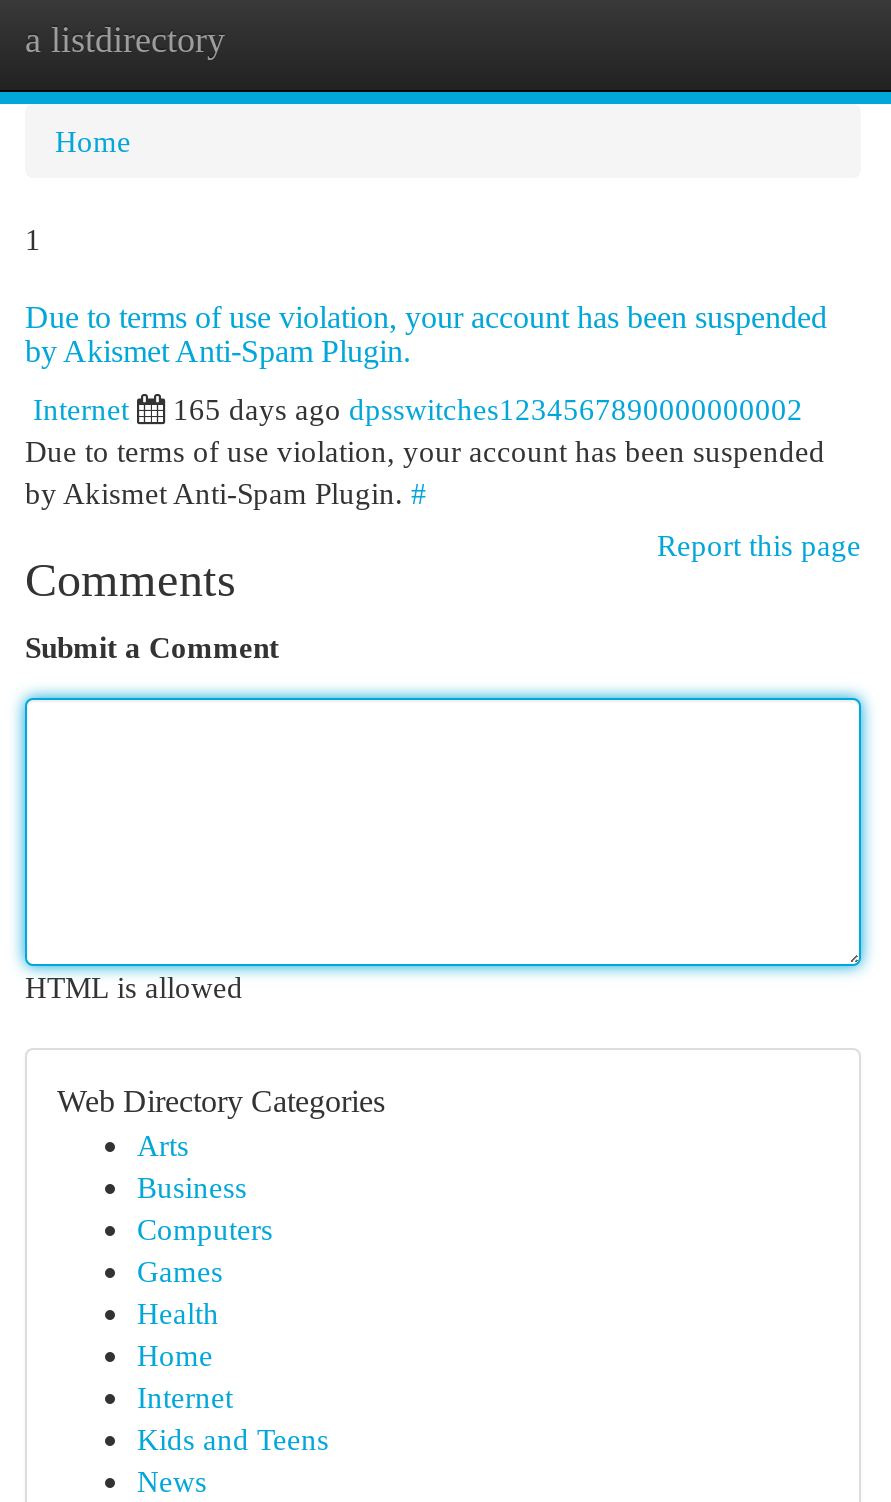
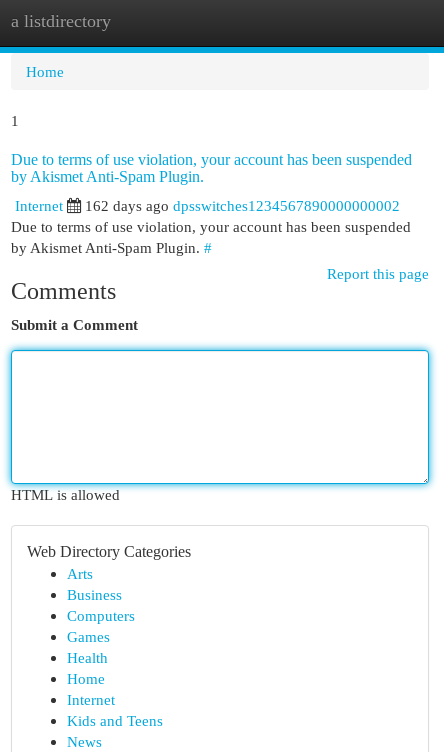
- 165 days ago dpsswitches1234567890000000002
+ 162 days ago dpsswitches1234567890000000002
